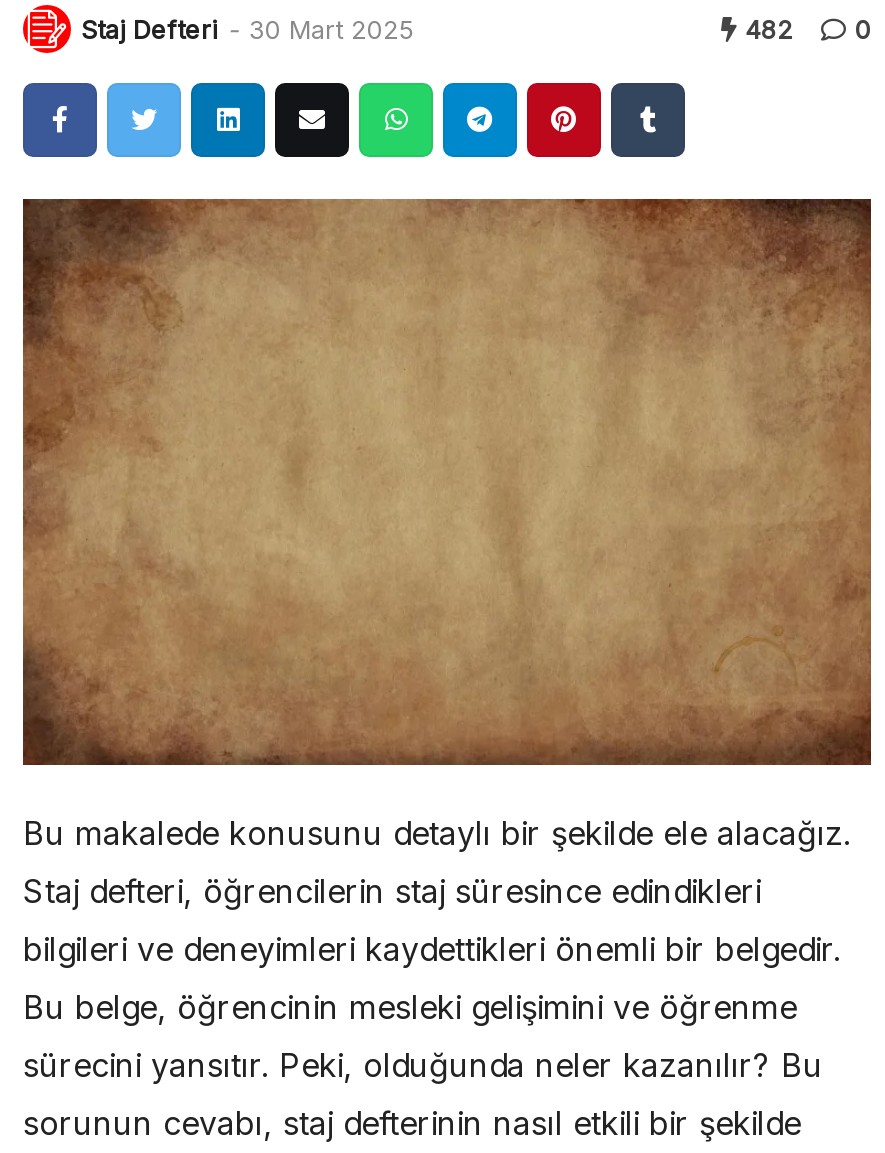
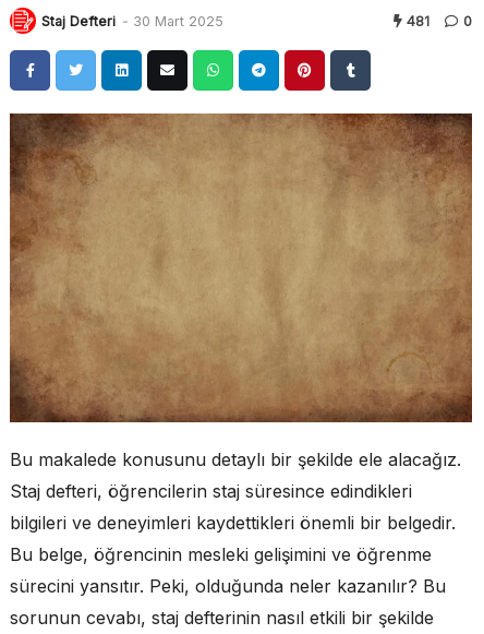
- 482 0
+ 481 0
